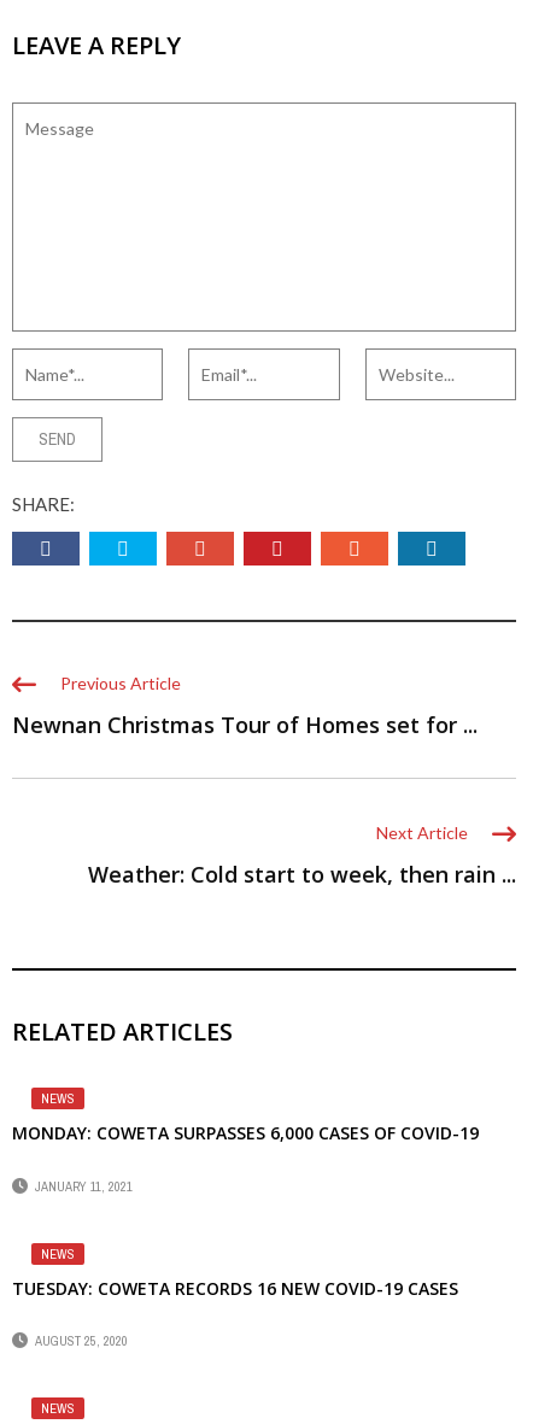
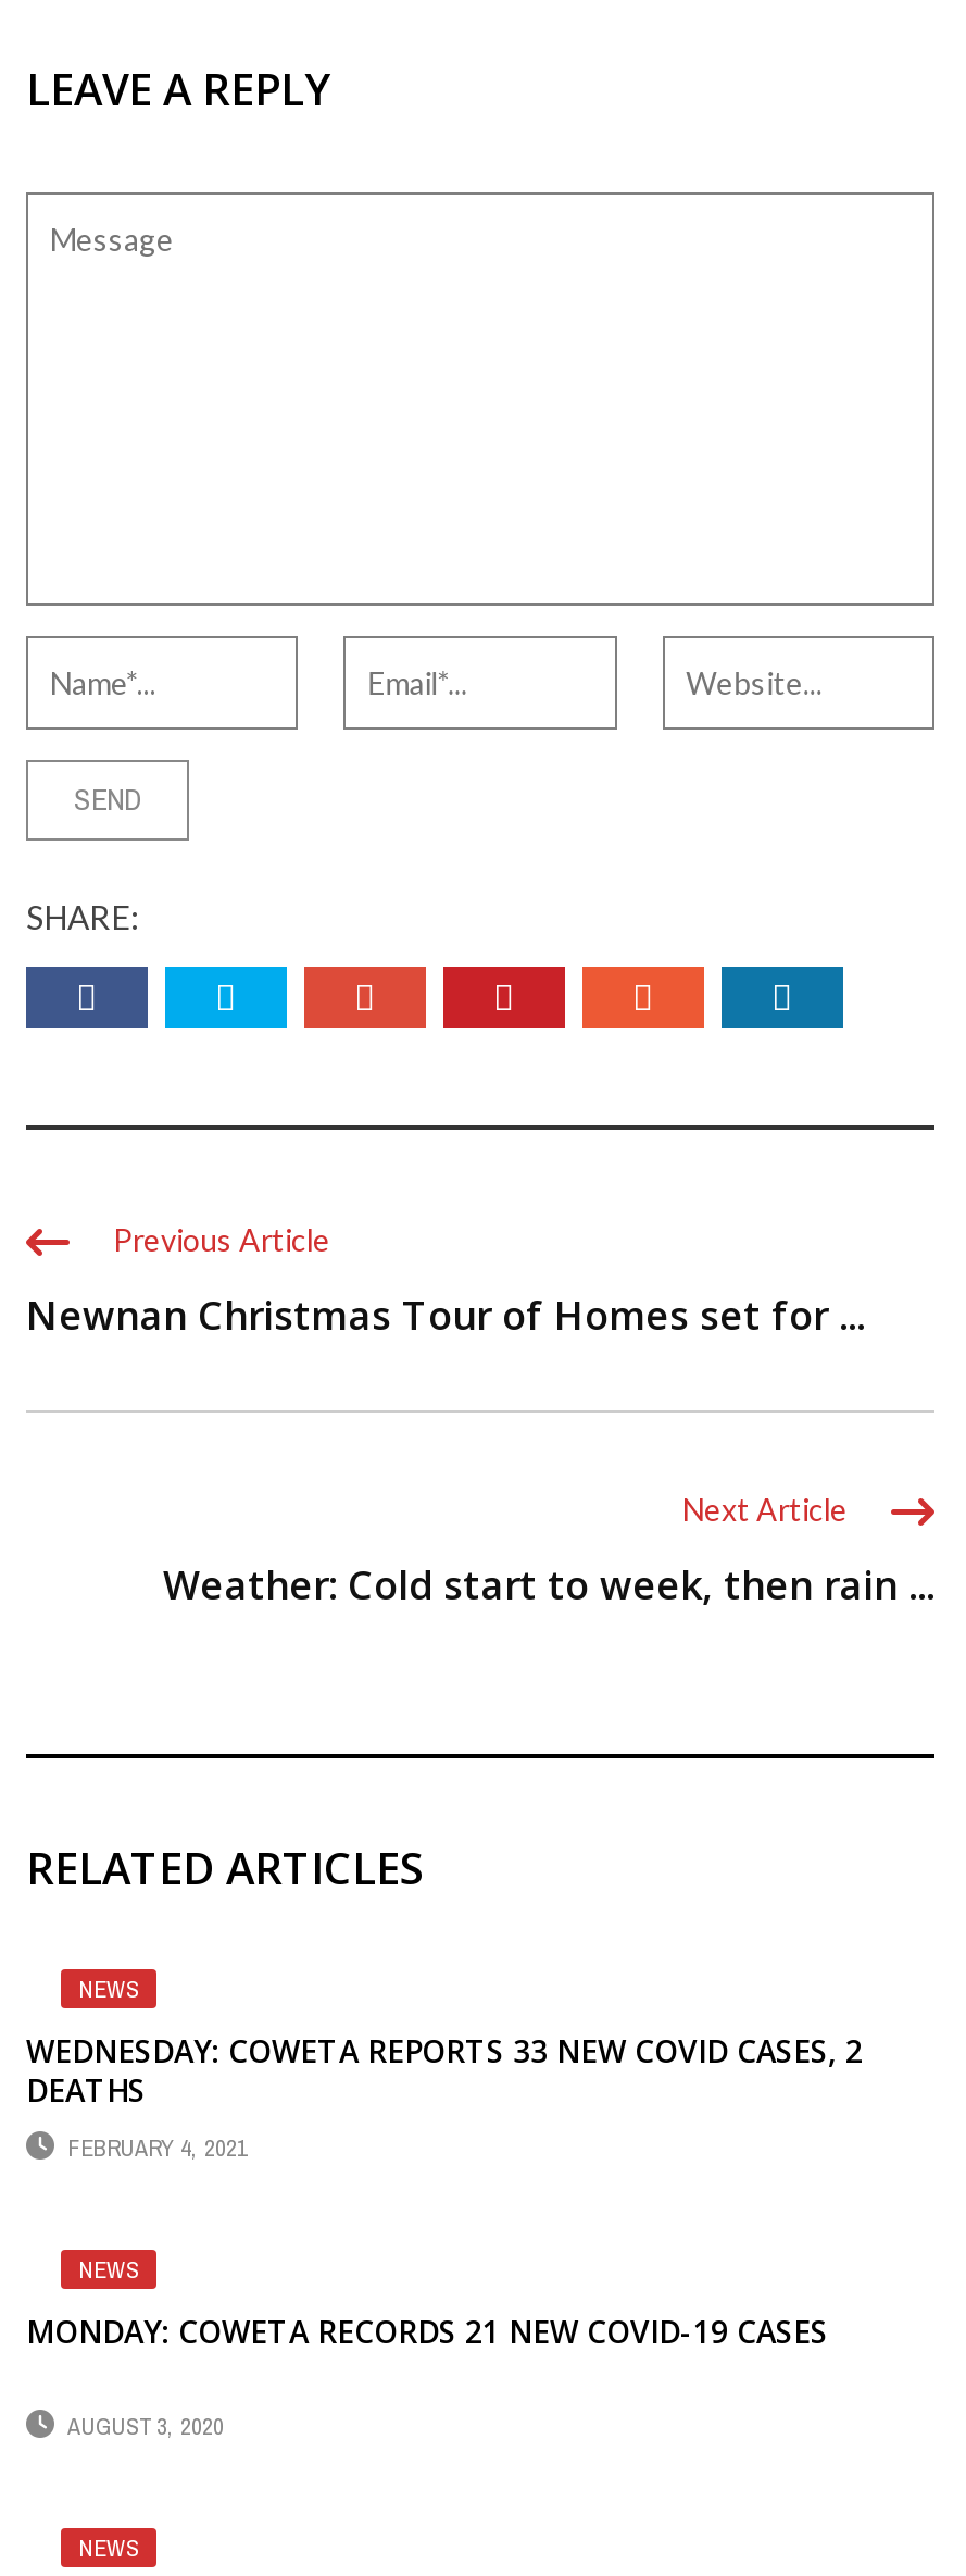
- MONDAY: COWETA SURPASSES 6,000 CASES OF COVID-19
+ WEDNESDAY: COWETA REPORTS 33 NEW COVID CASES, 2
+ DEATHS

- JANUARY 11, 2021
+ FEBRUARY 4, 2021

- TUESDAY: COWETA RECORDS 16 NEW COVID-19 CASES
+ MONDAY: COWETA RECORDS 21 NEW COVID-19 CASES

- AUGUST 25, 2020
+ AUGUST 3, 2020
